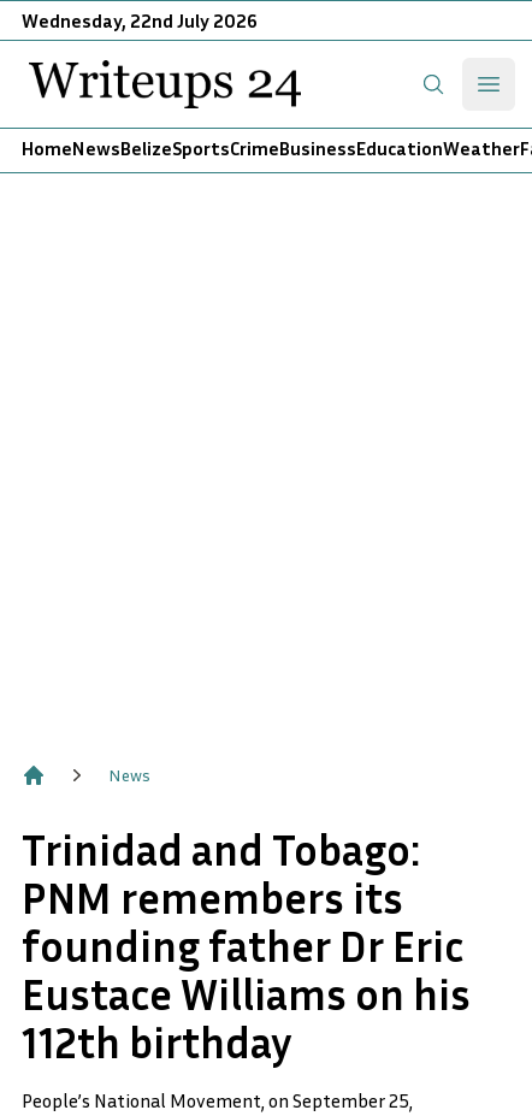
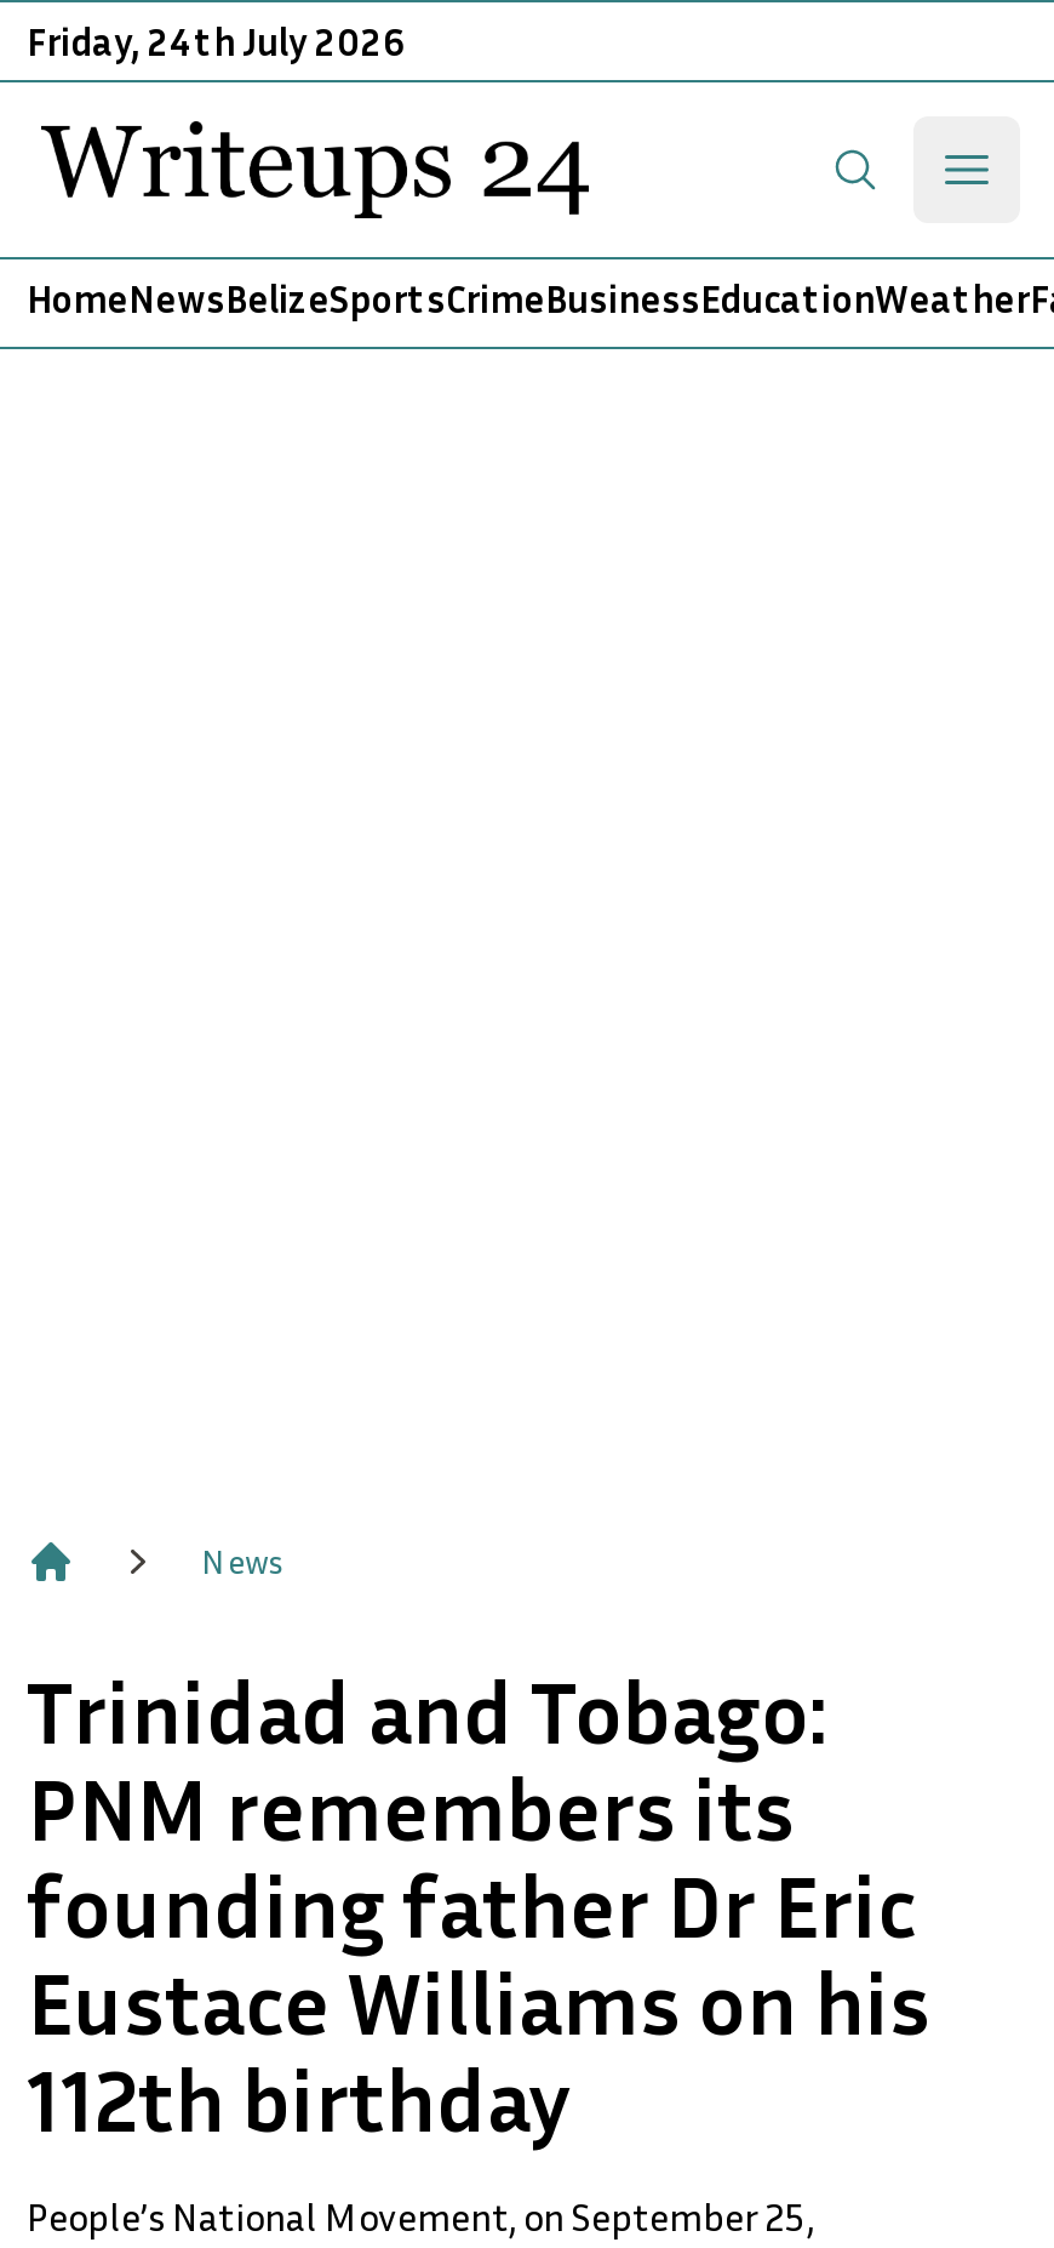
- Wednesday, 22nd July 2026
+ Friday, 24th July 2026
